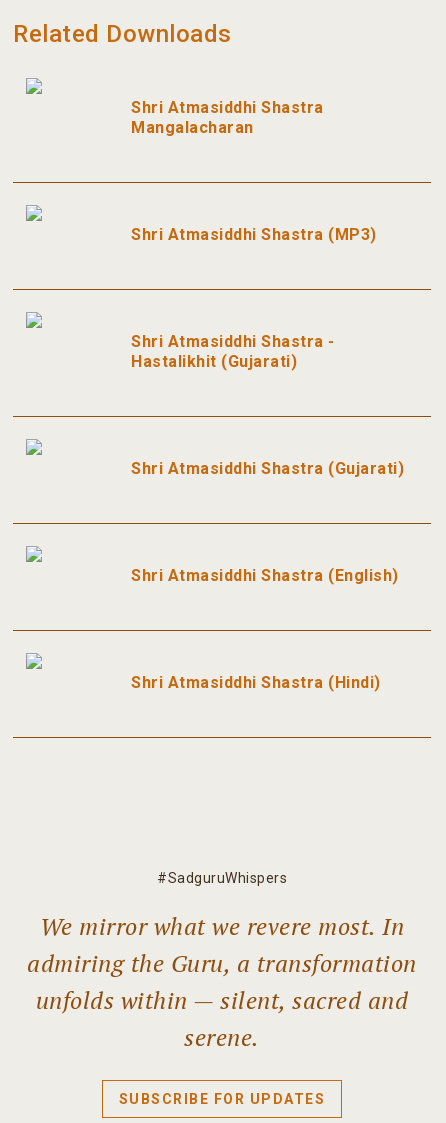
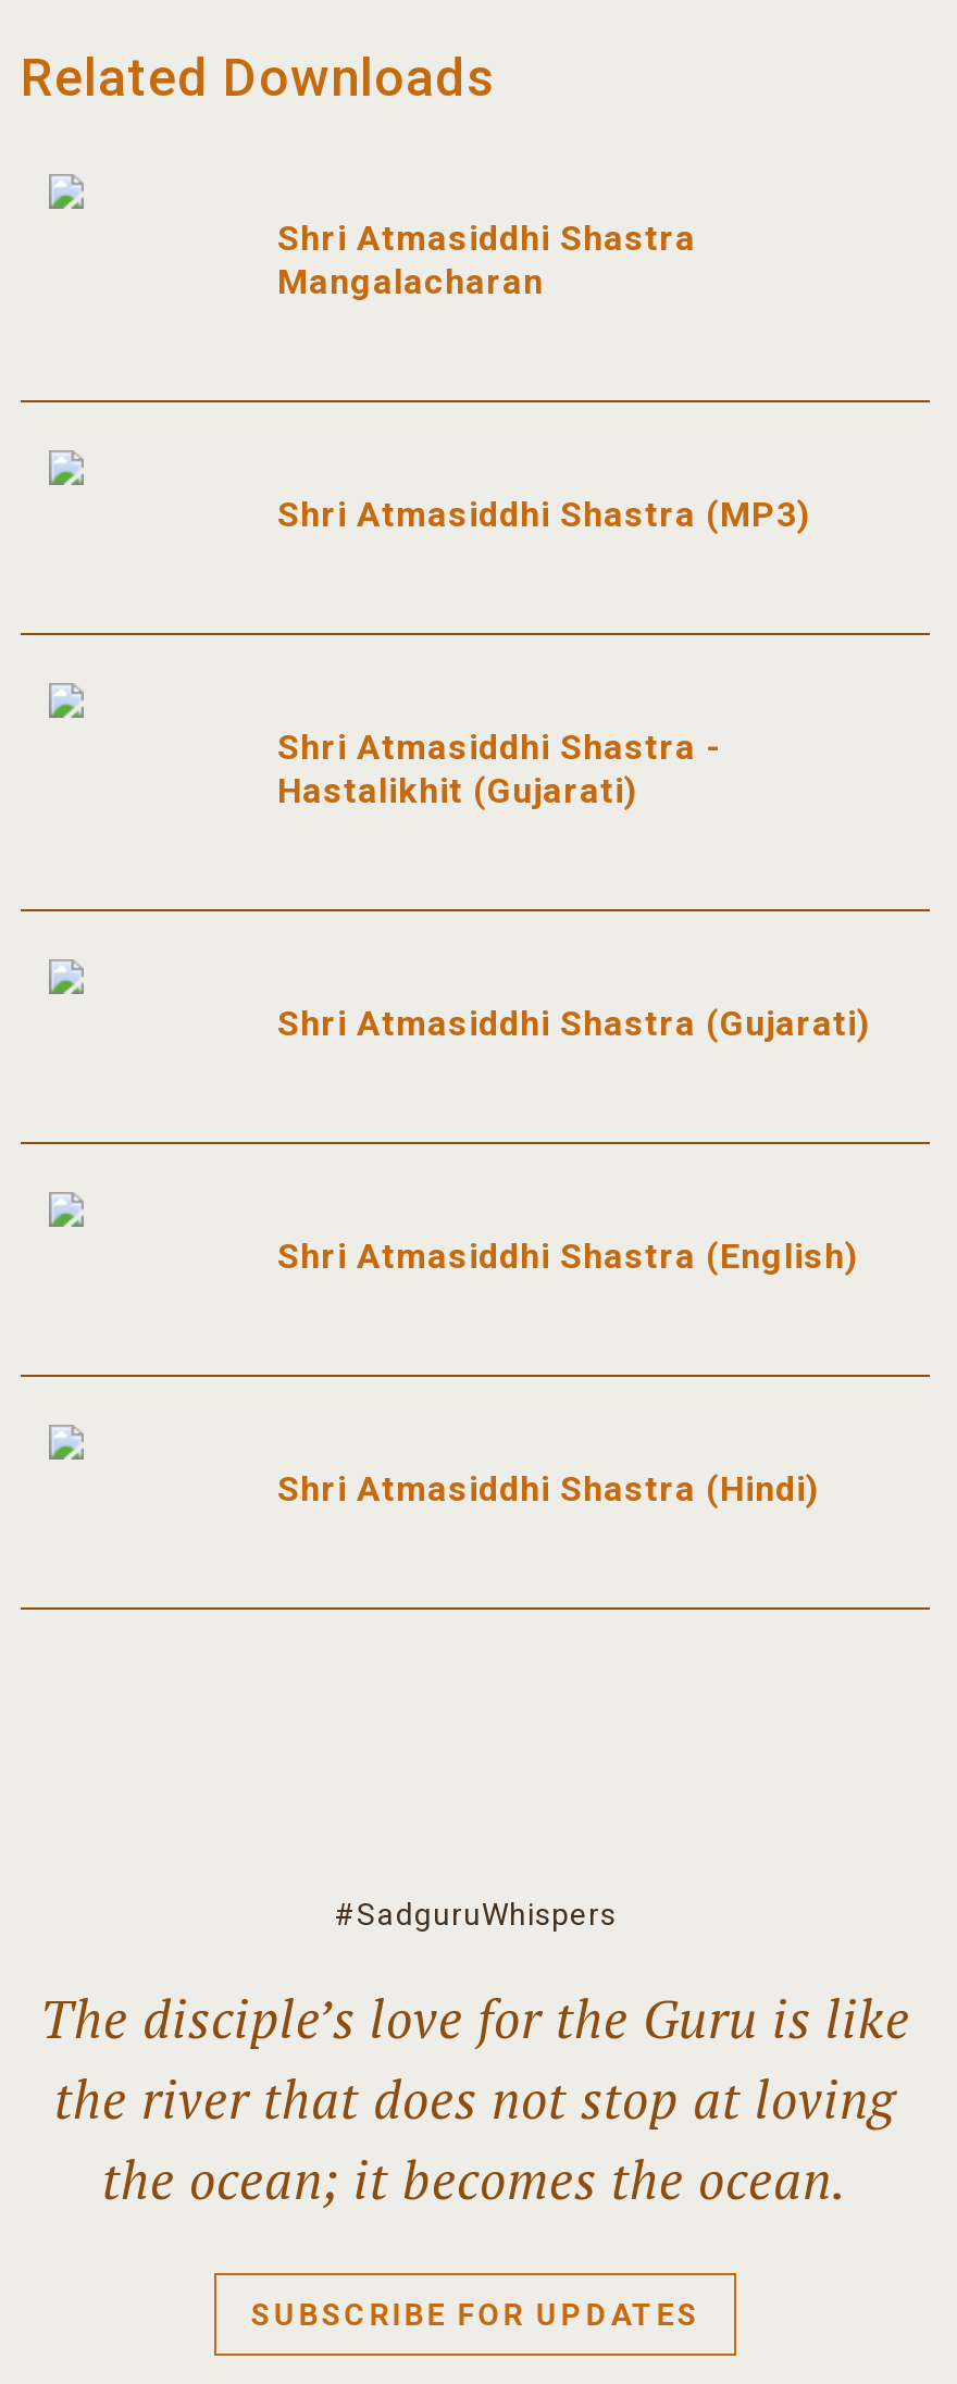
- We mirror what we revere most. In
- admiring the Guru, a transformation
- unfolds within — silent, sacred and
- serene.
+ The disciple’s love for the Guru is like
+ the river that does not stop at loving
+ the ocean; it becomes the ocean.
